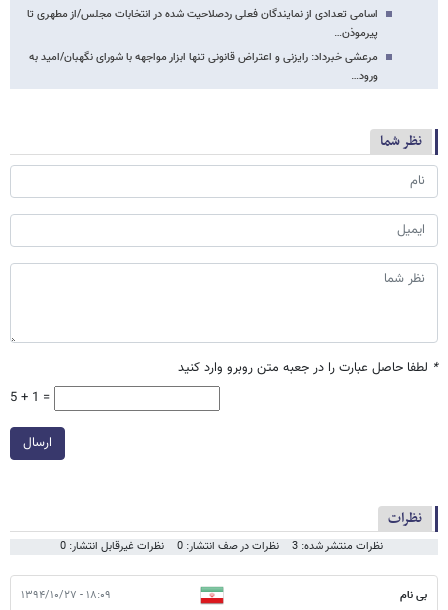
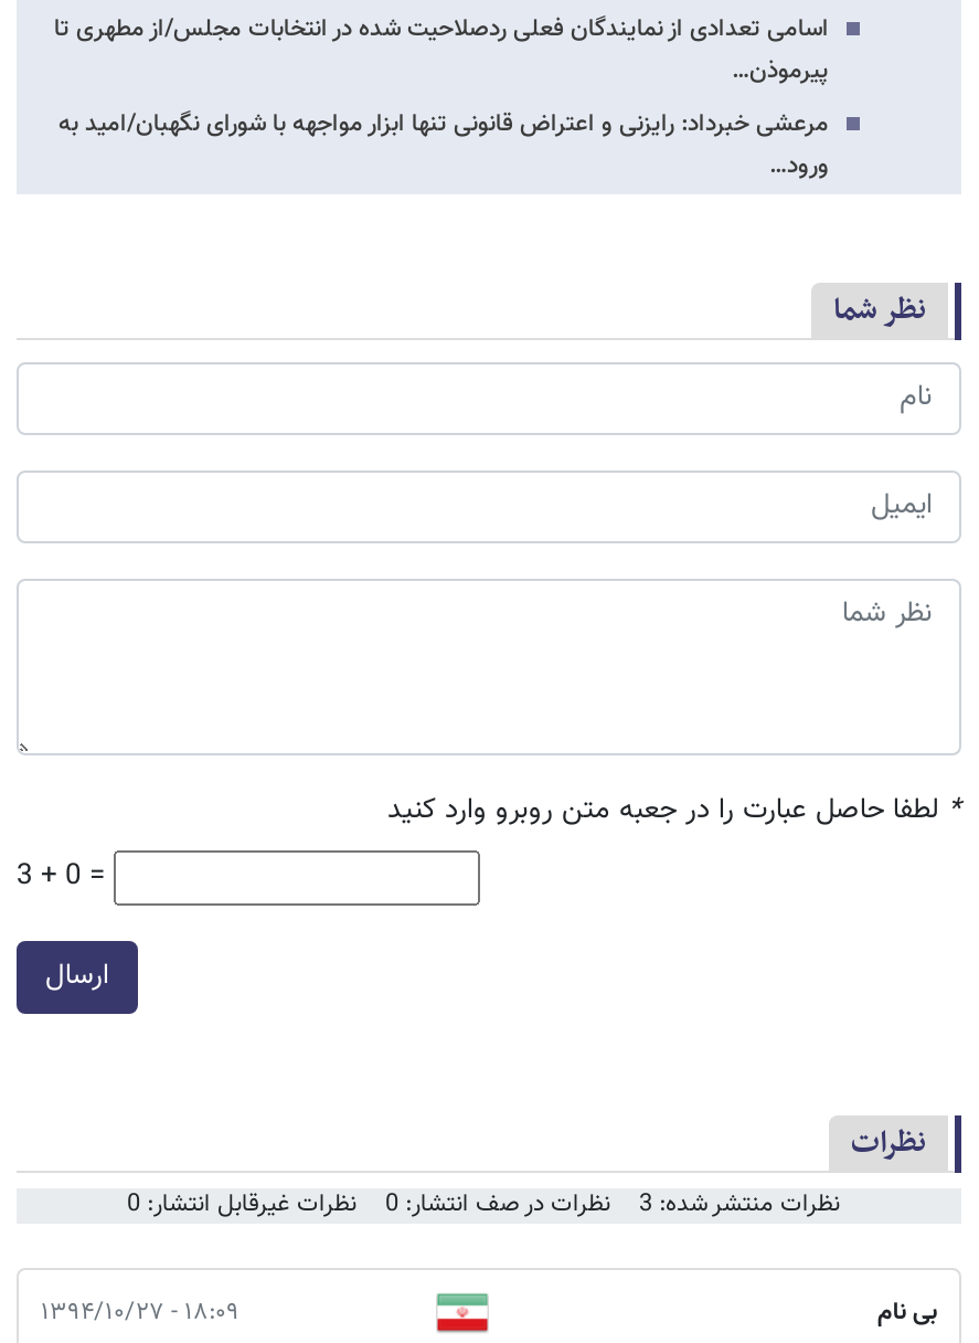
- 5 + 1 =
+ 3 + 0 =
